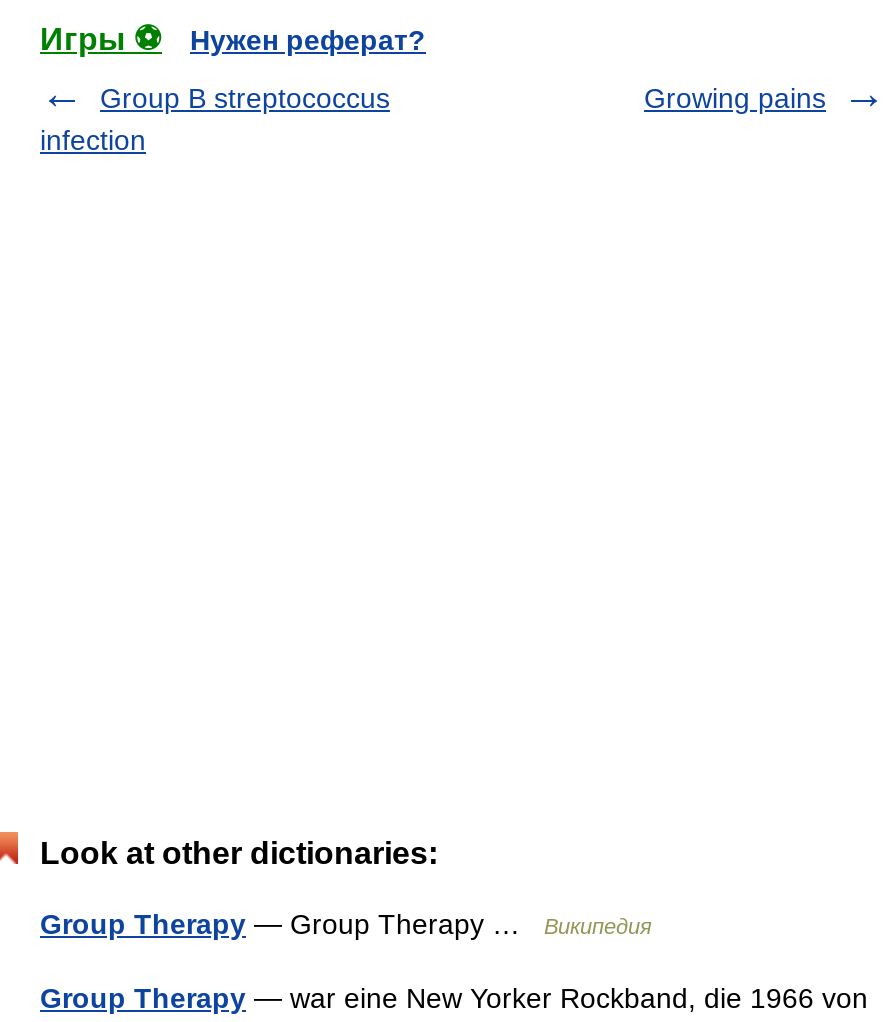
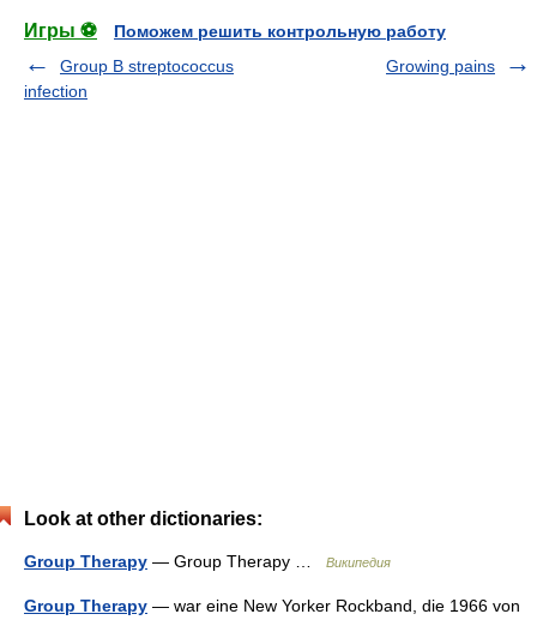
- Нужен реферат?
+ Поможем решить контрольную работу
